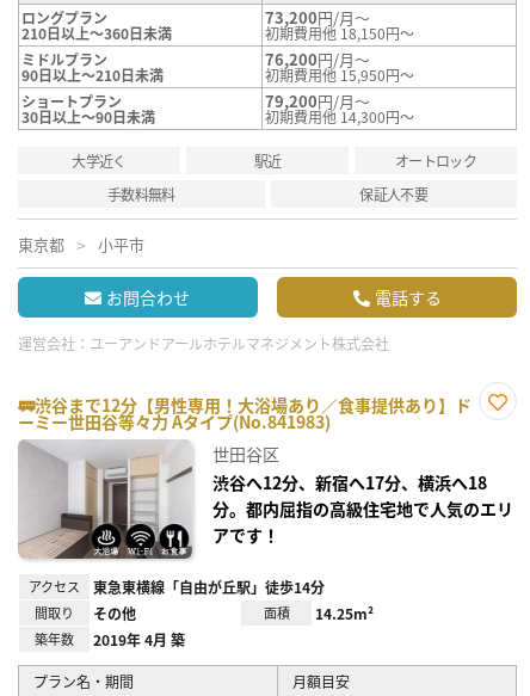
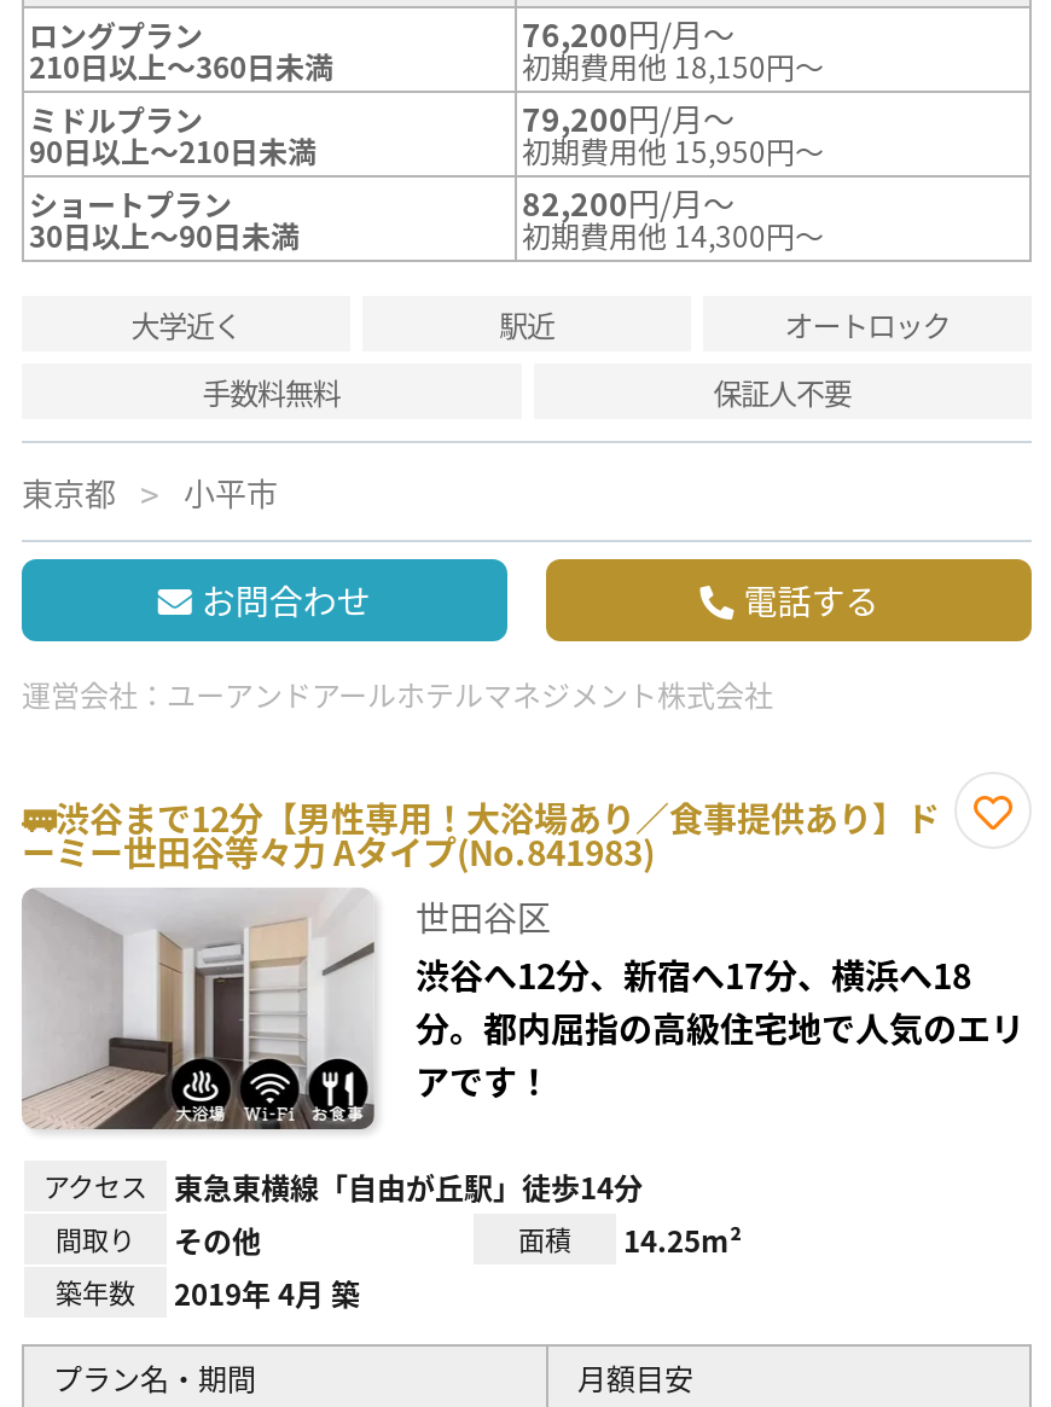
- 73,200円/月～
+ 76,200円/月～

- 76,200円/月～
+ 79,200円/月～

- 79,200円/月～
+ 82,200円/月～
